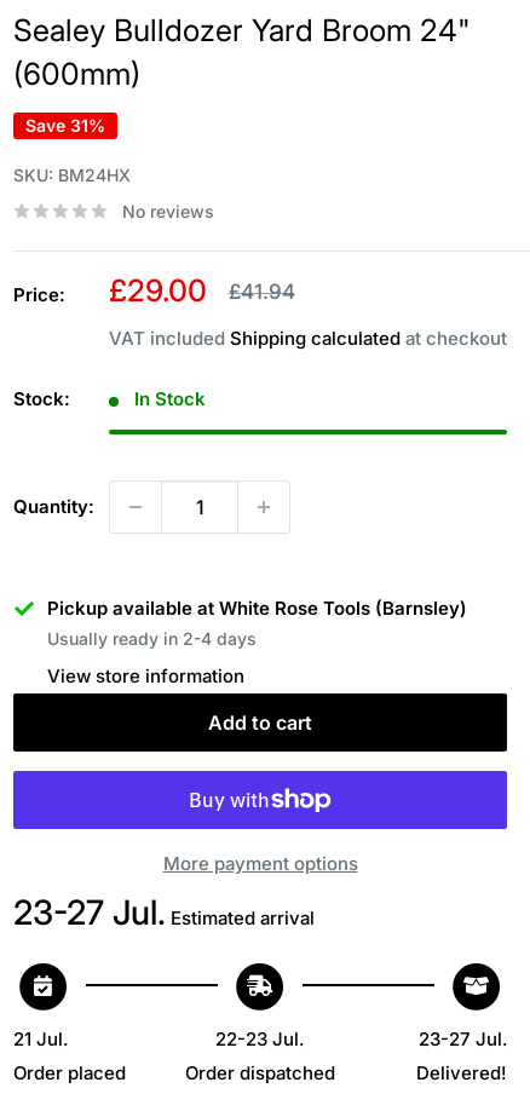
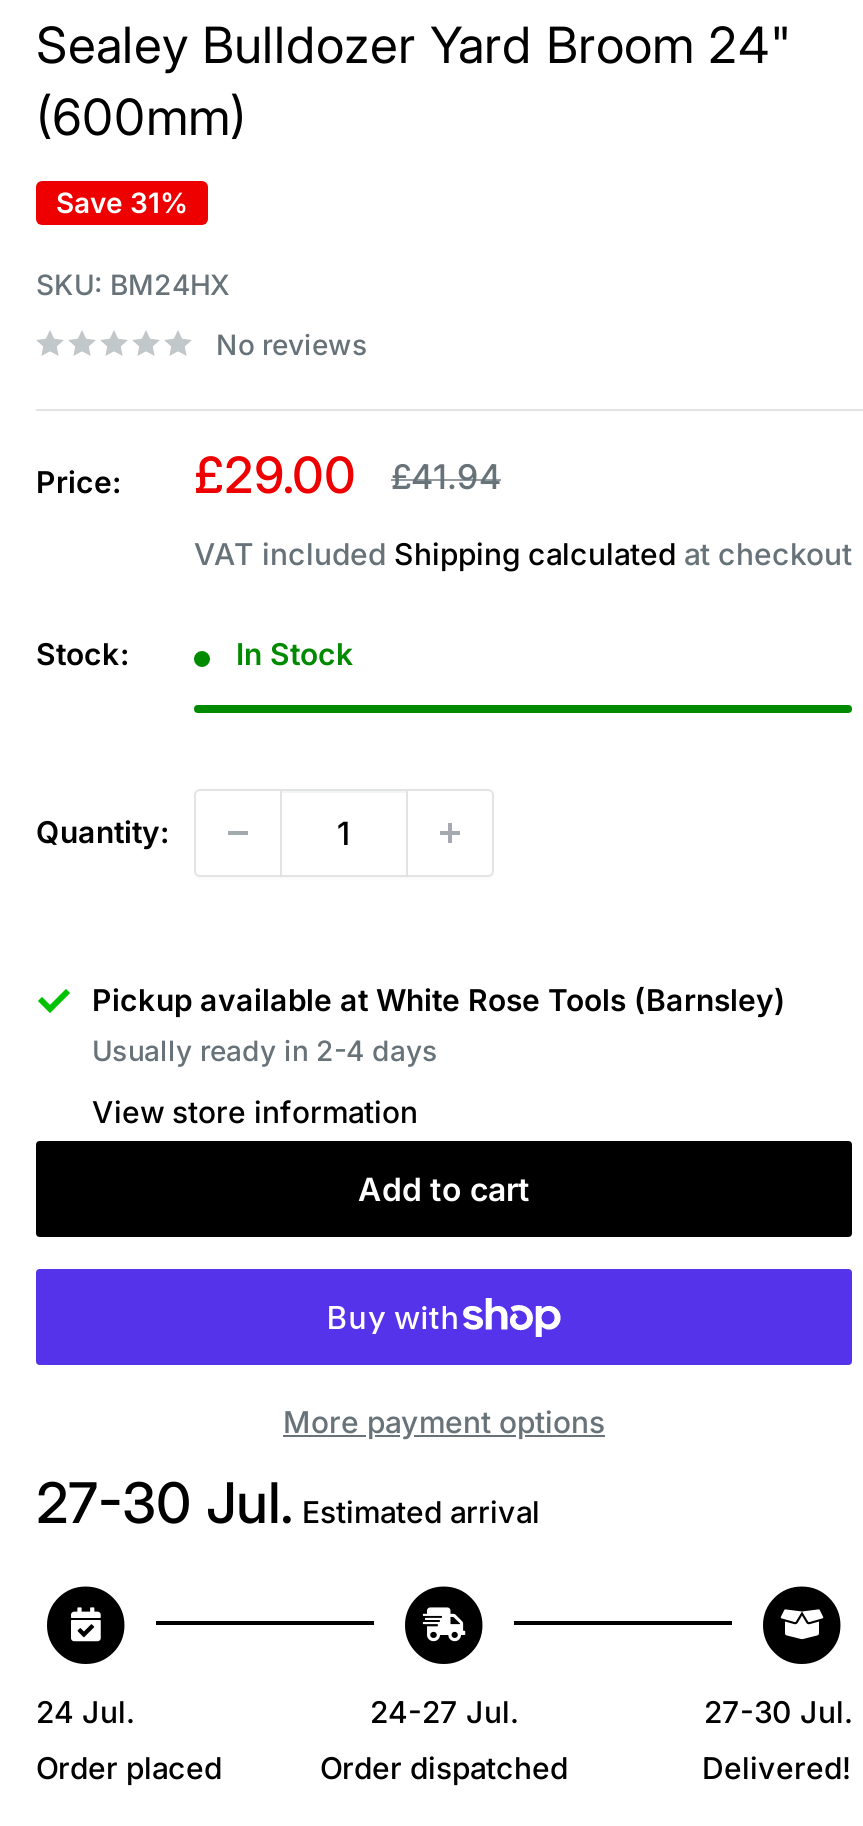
- 23-27 Jul. Estimated arrival
+ 27-30 Jul. Estimated arrival

- 21 Jul.
+ 24 Jul.

- 22-23 Jul.
+ 24-27 Jul.

- 23-27 Jul.
+ 27-30 Jul.
